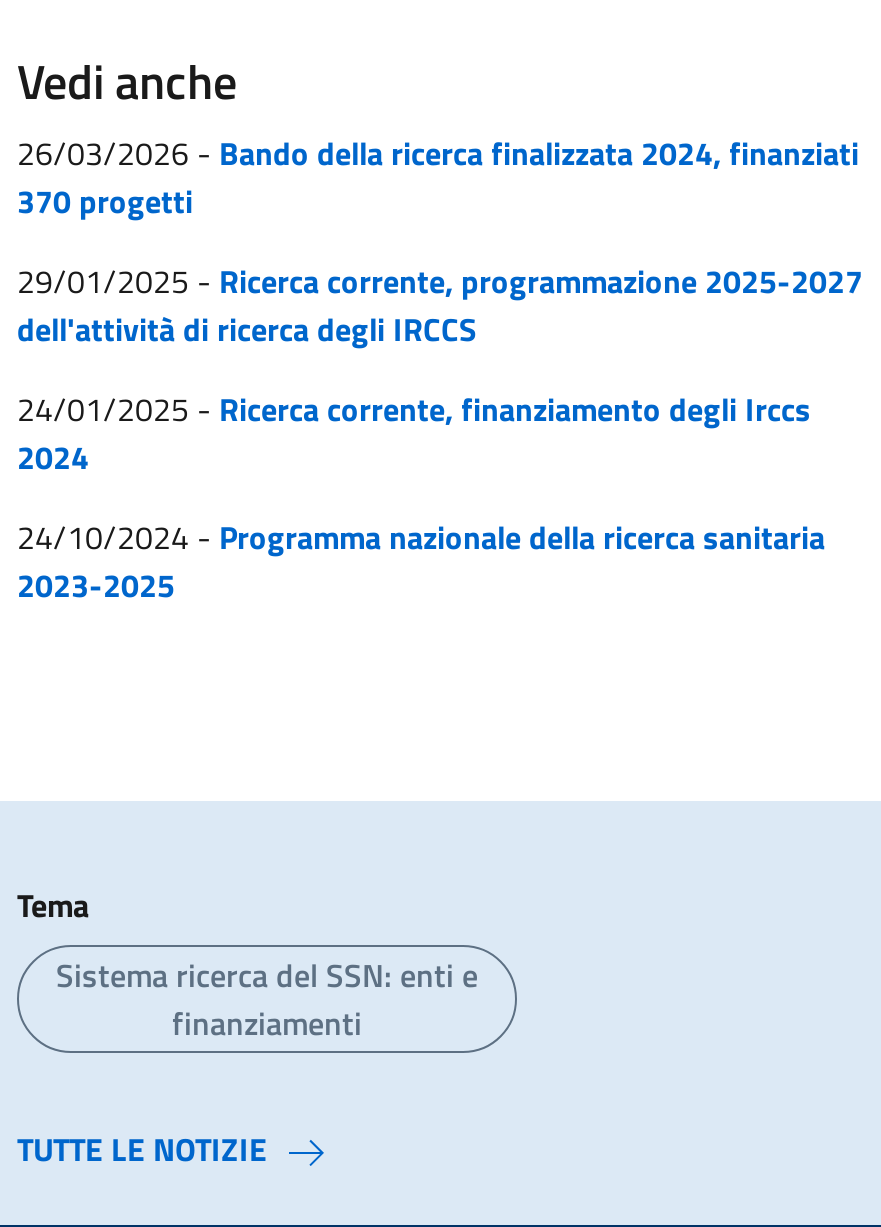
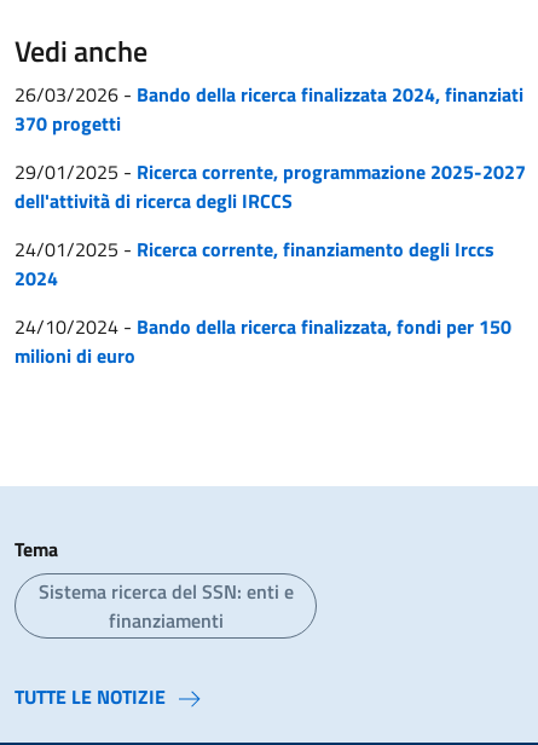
- 24/10/2024 - Programma nazionale della ricerca sanitaria
- 2023-2025
+ 24/10/2024 - Bando della ricerca finalizzata, fondi per 150
+ milioni di euro
